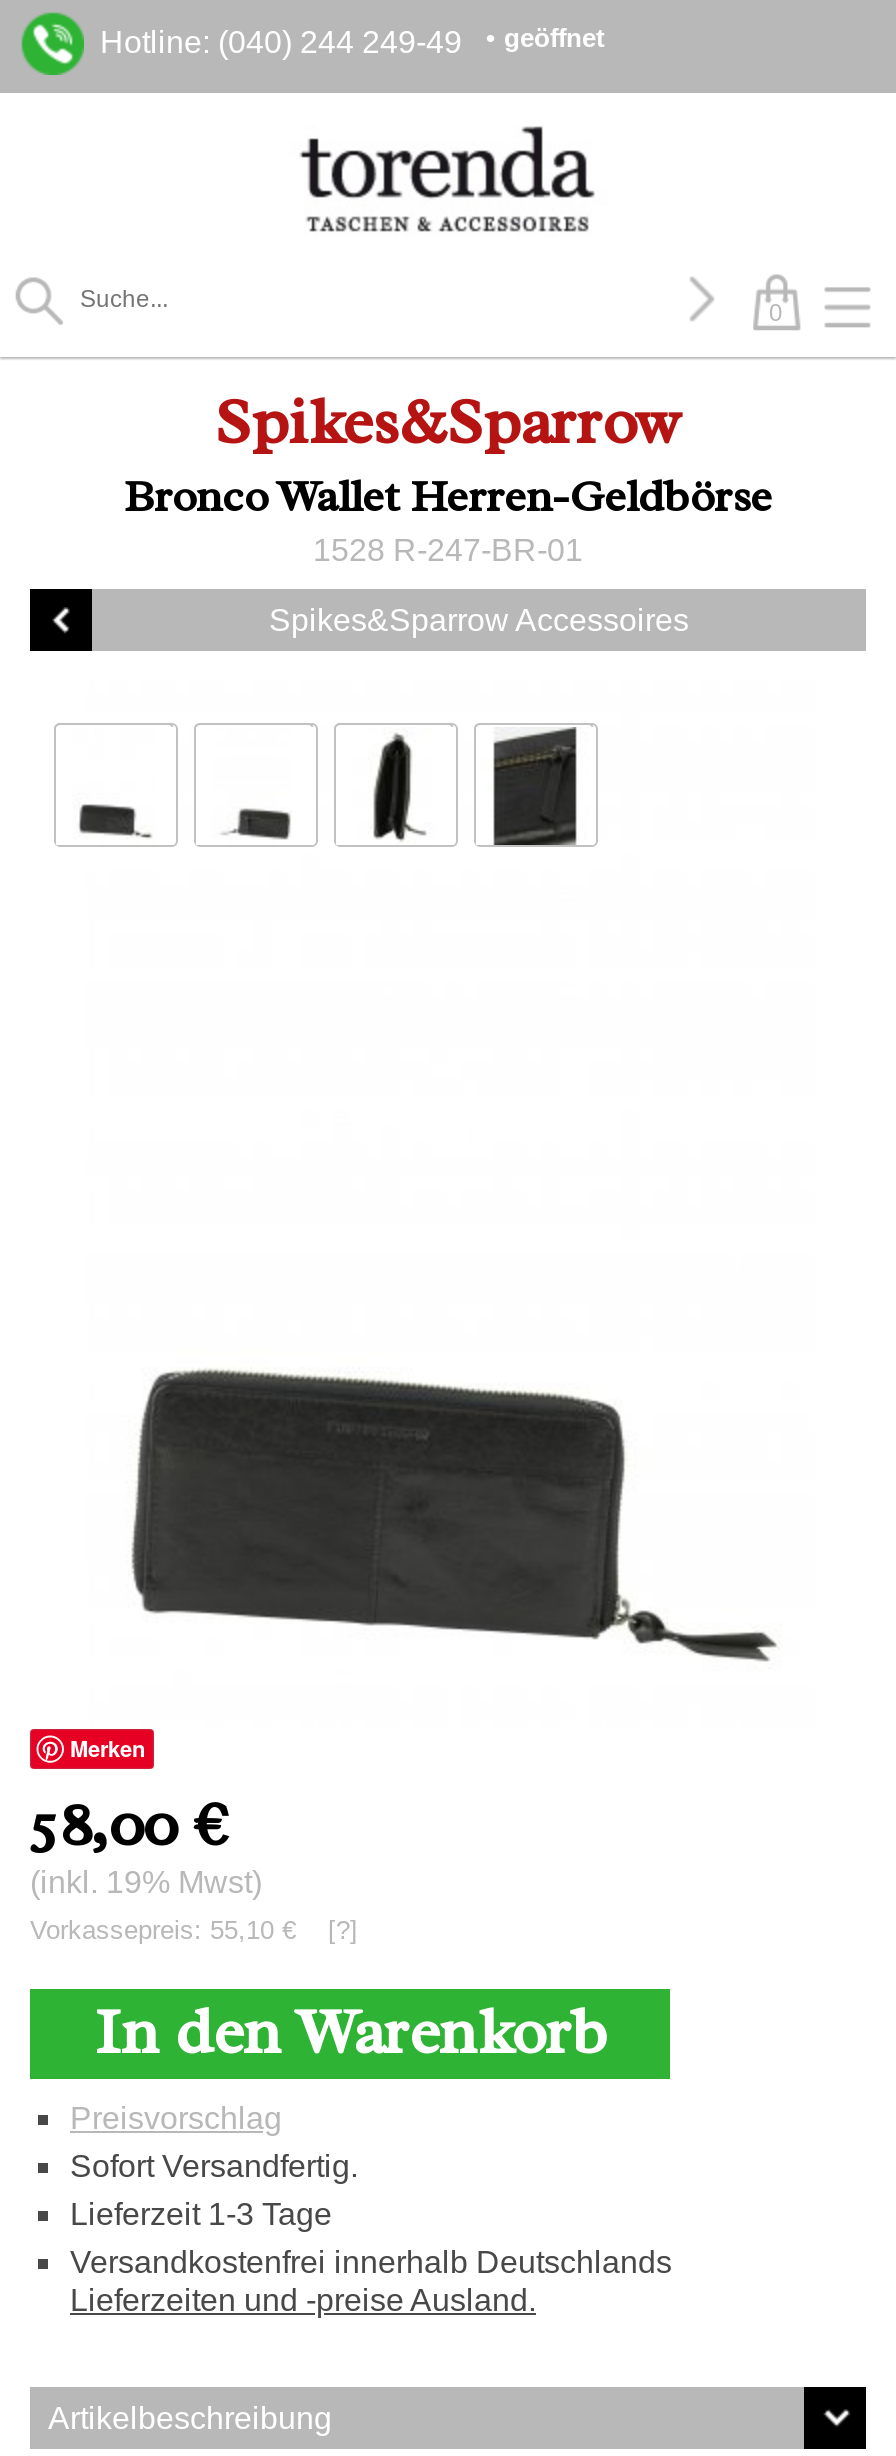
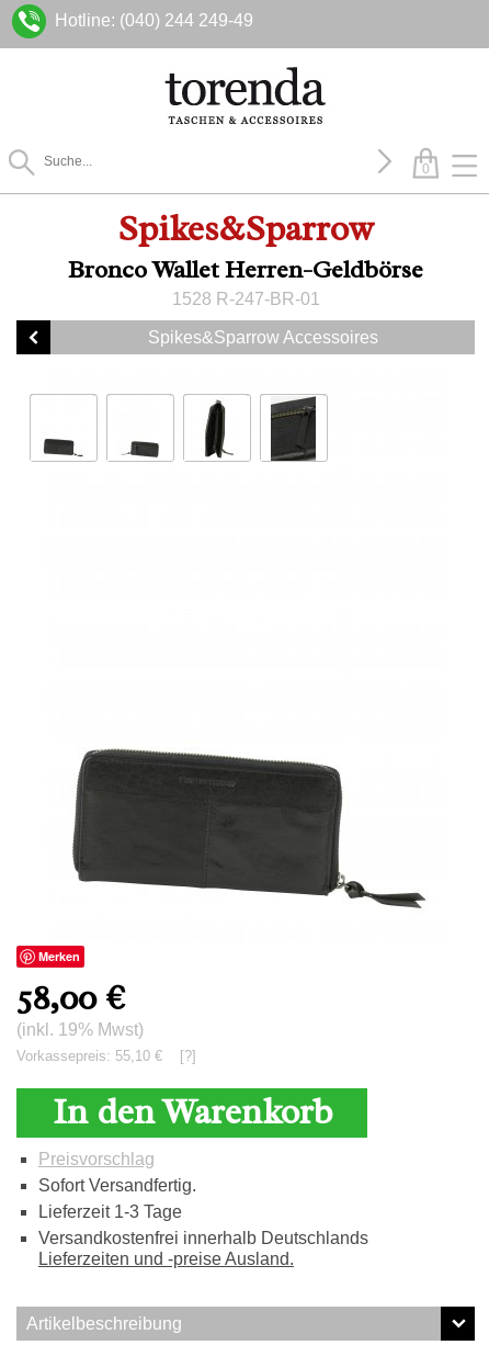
- Hotline: (040) 244 249-49 • geöffnet
+ Hotline: (040) 244 249-49
